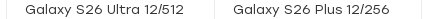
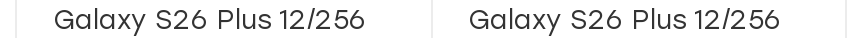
- Galaxy S26 Ultra 12/512
+ Galaxy S26 Plus 12/256
